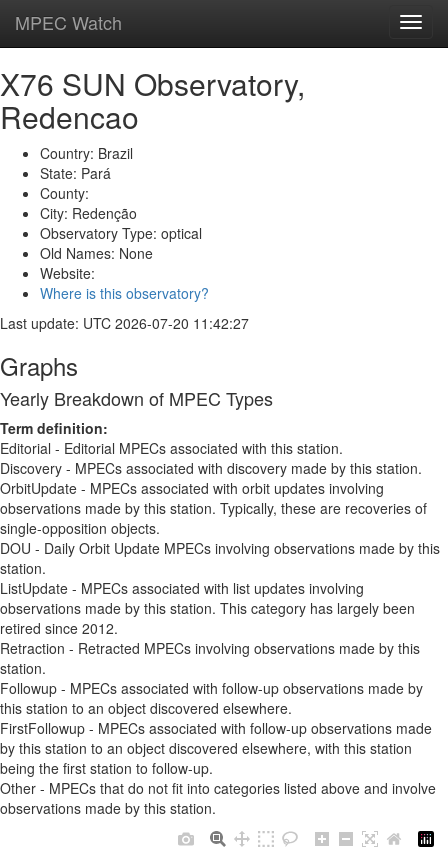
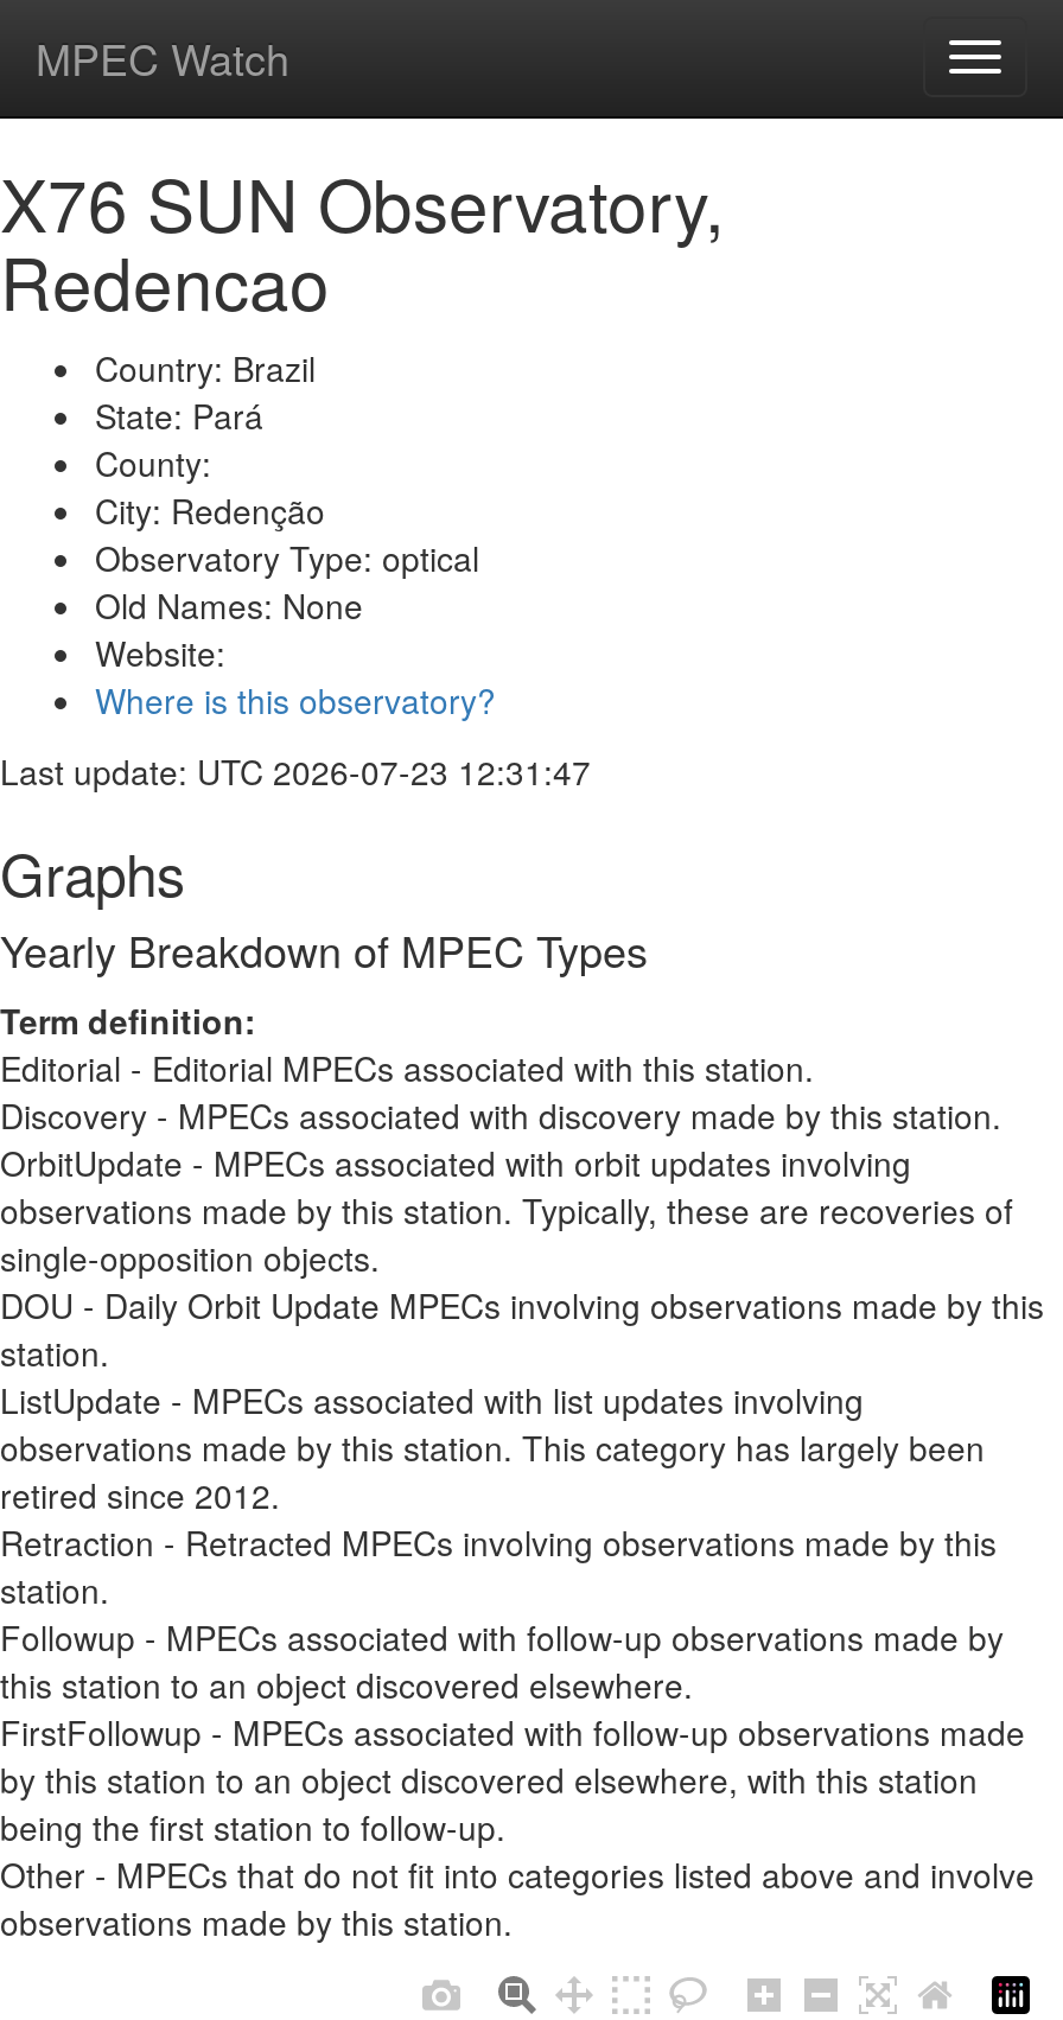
- Last update: UTC 2026-07-20 11:42:27
+ Last update: UTC 2026-07-23 12:31:47
